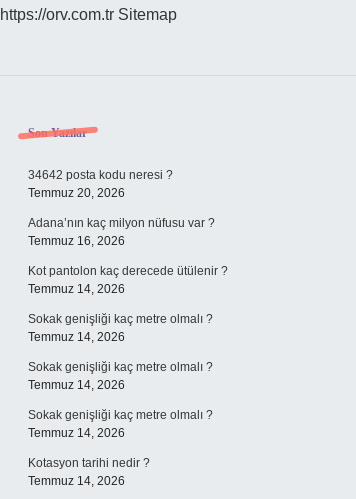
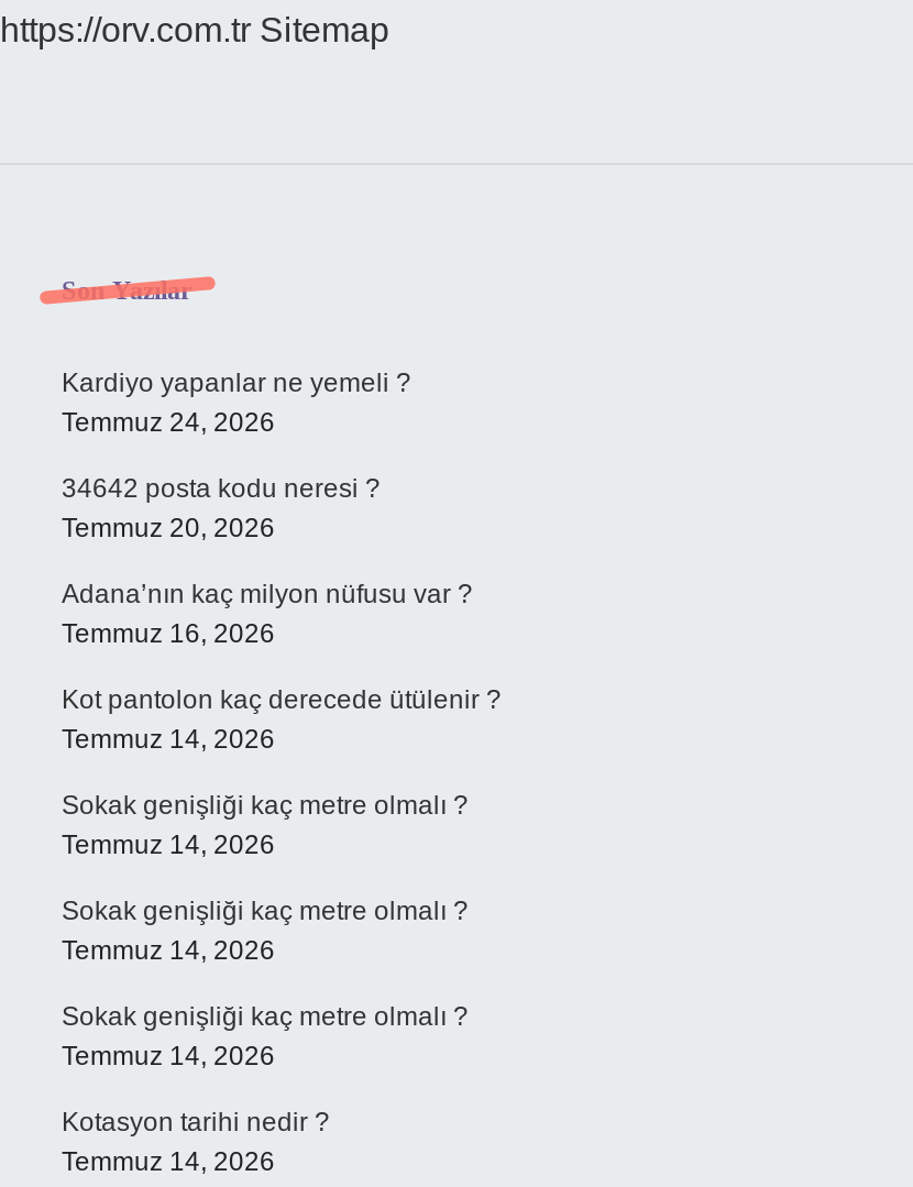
+ Kardiyo yapanlar ne yemeli ?
+ Temmuz 24, 2026
